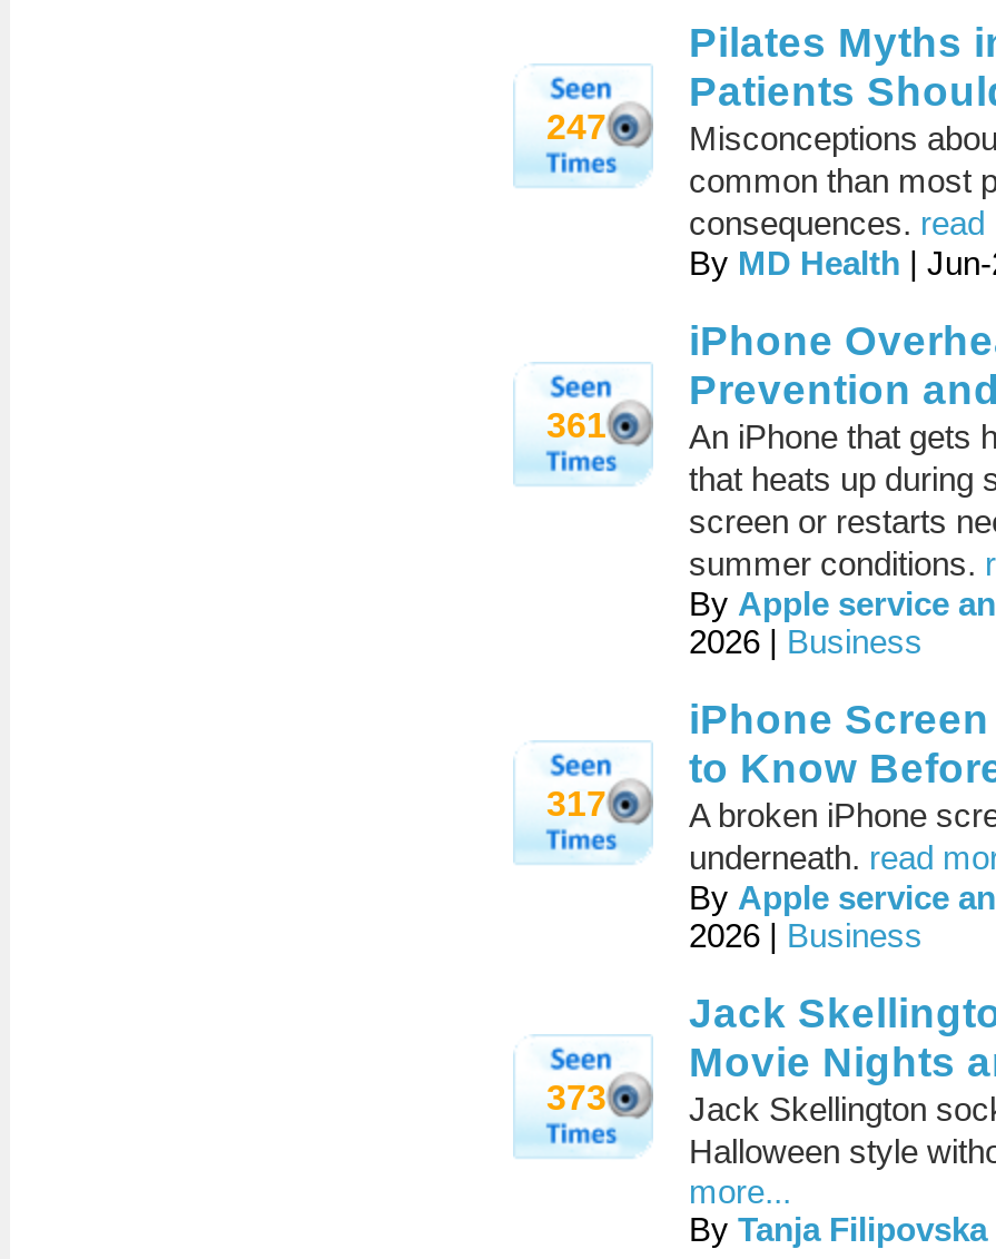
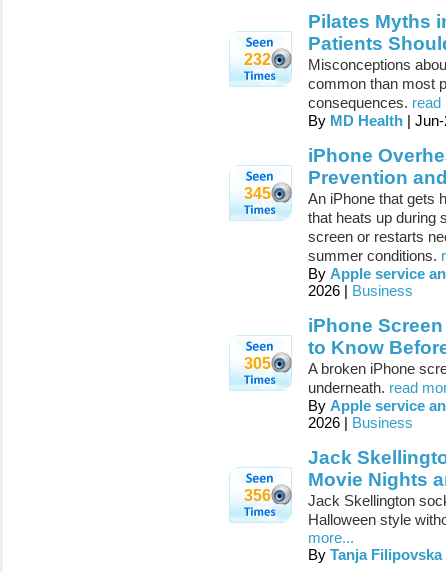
- 247
+ 232

- 361
+ 345

- 317
+ 305

- 373
+ 356
